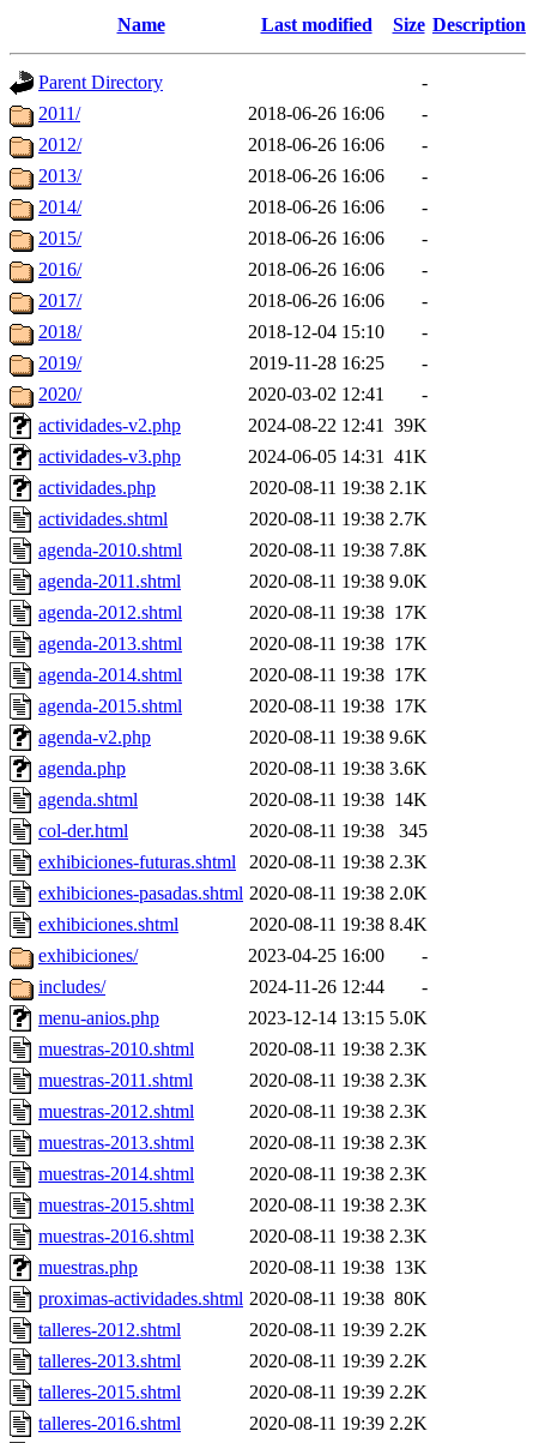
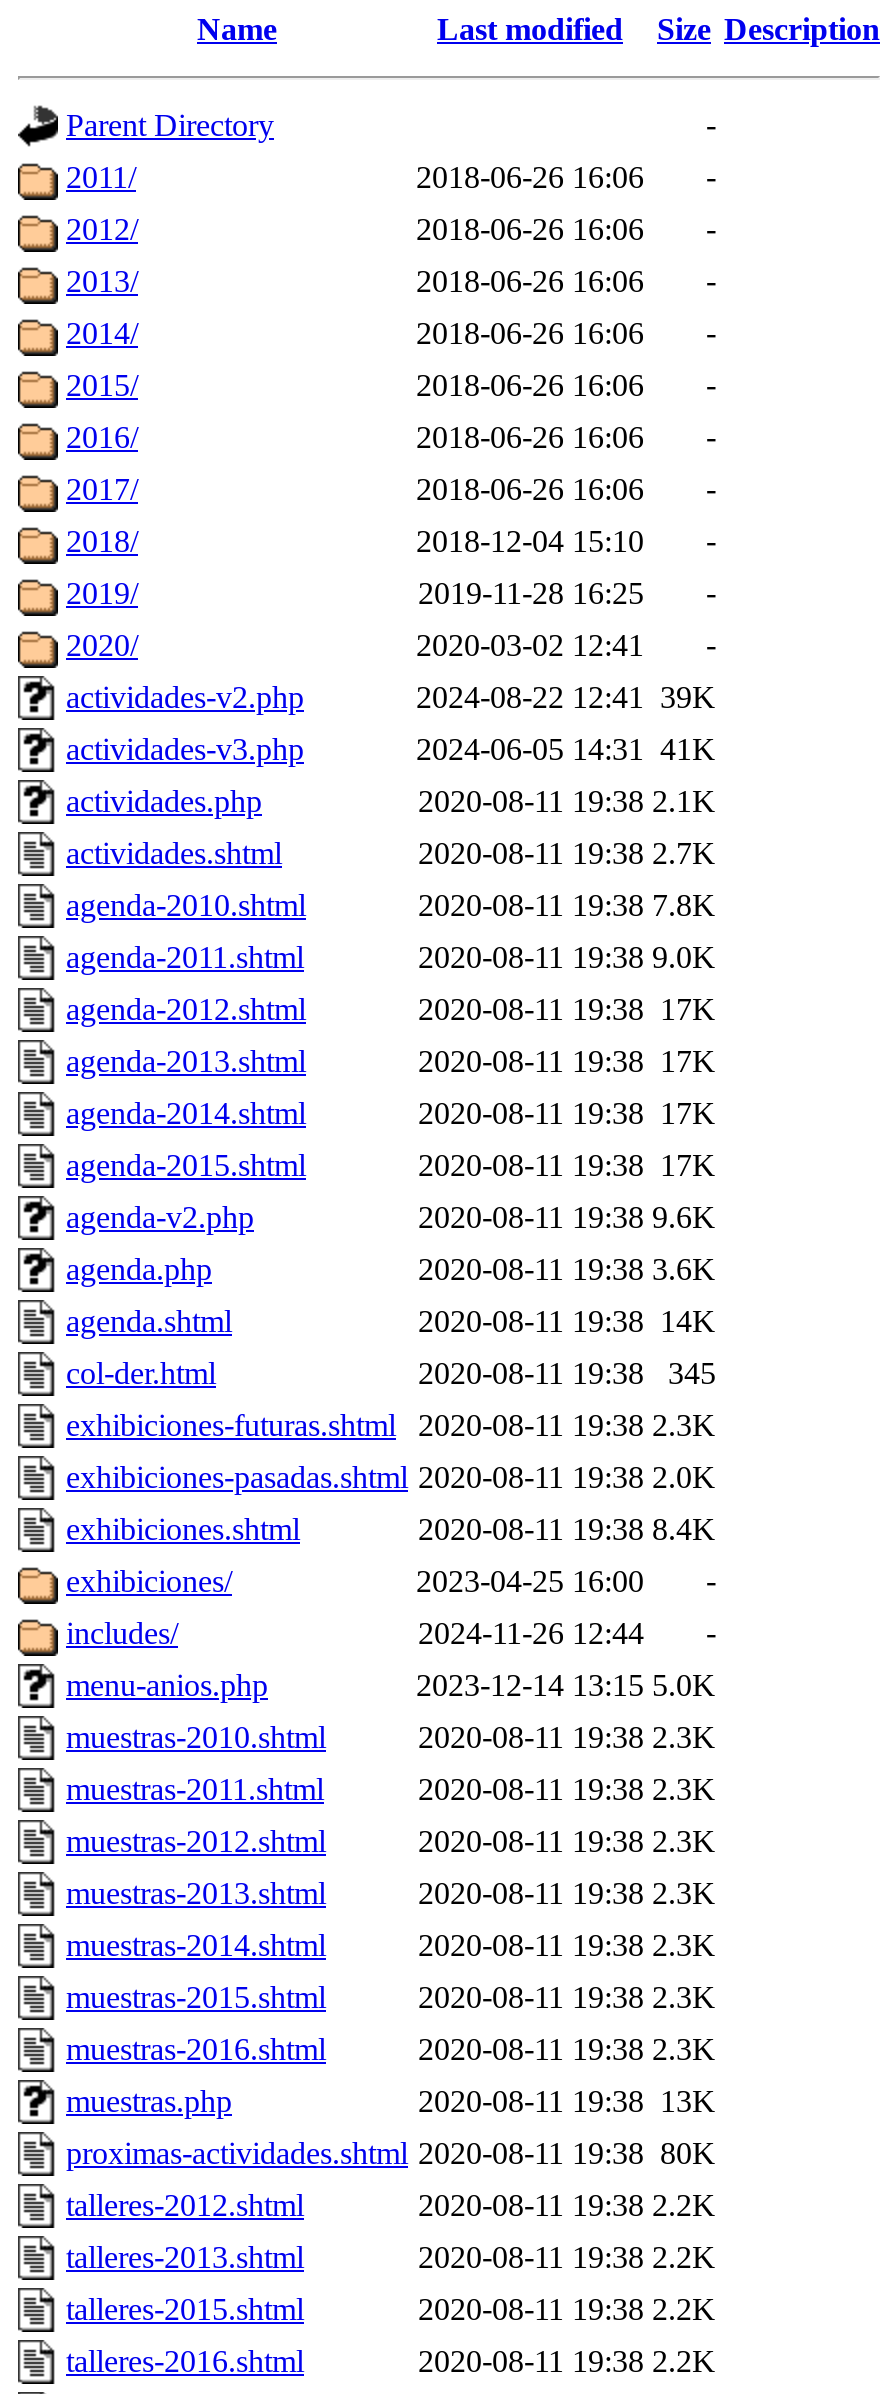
- 2020-08-11 19:39 2.2K
+ 2020-08-11 19:38 2.2K

- 2020-08-11 19:39 2.2K
+ 2020-08-11 19:38 2.2K

- 2020-08-11 19:39 2.2K
+ 2020-08-11 19:38 2.2K

- 2020-08-11 19:39 2.2K
+ 2020-08-11 19:38 2.2K
